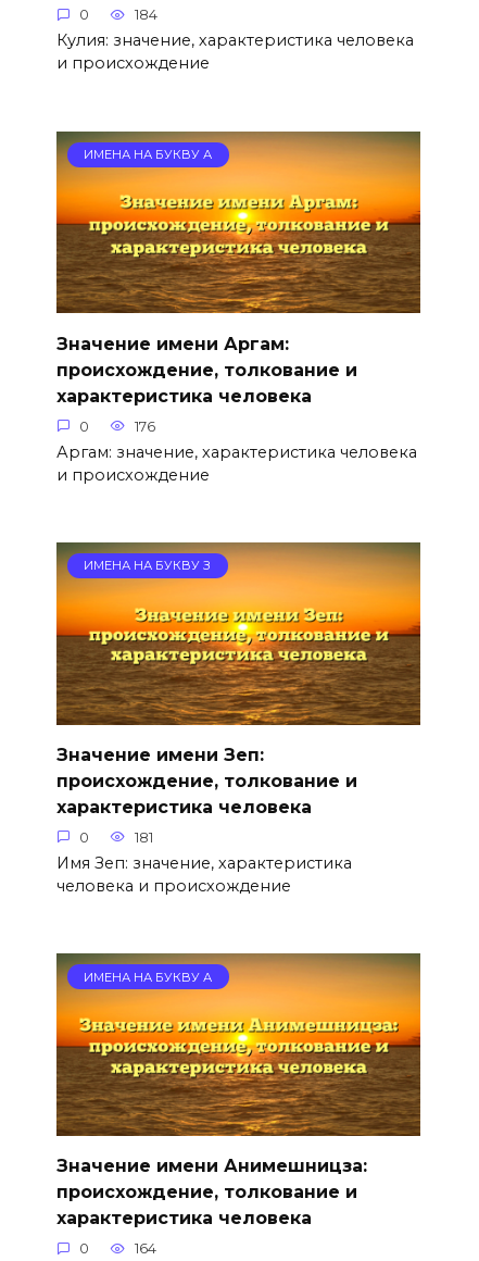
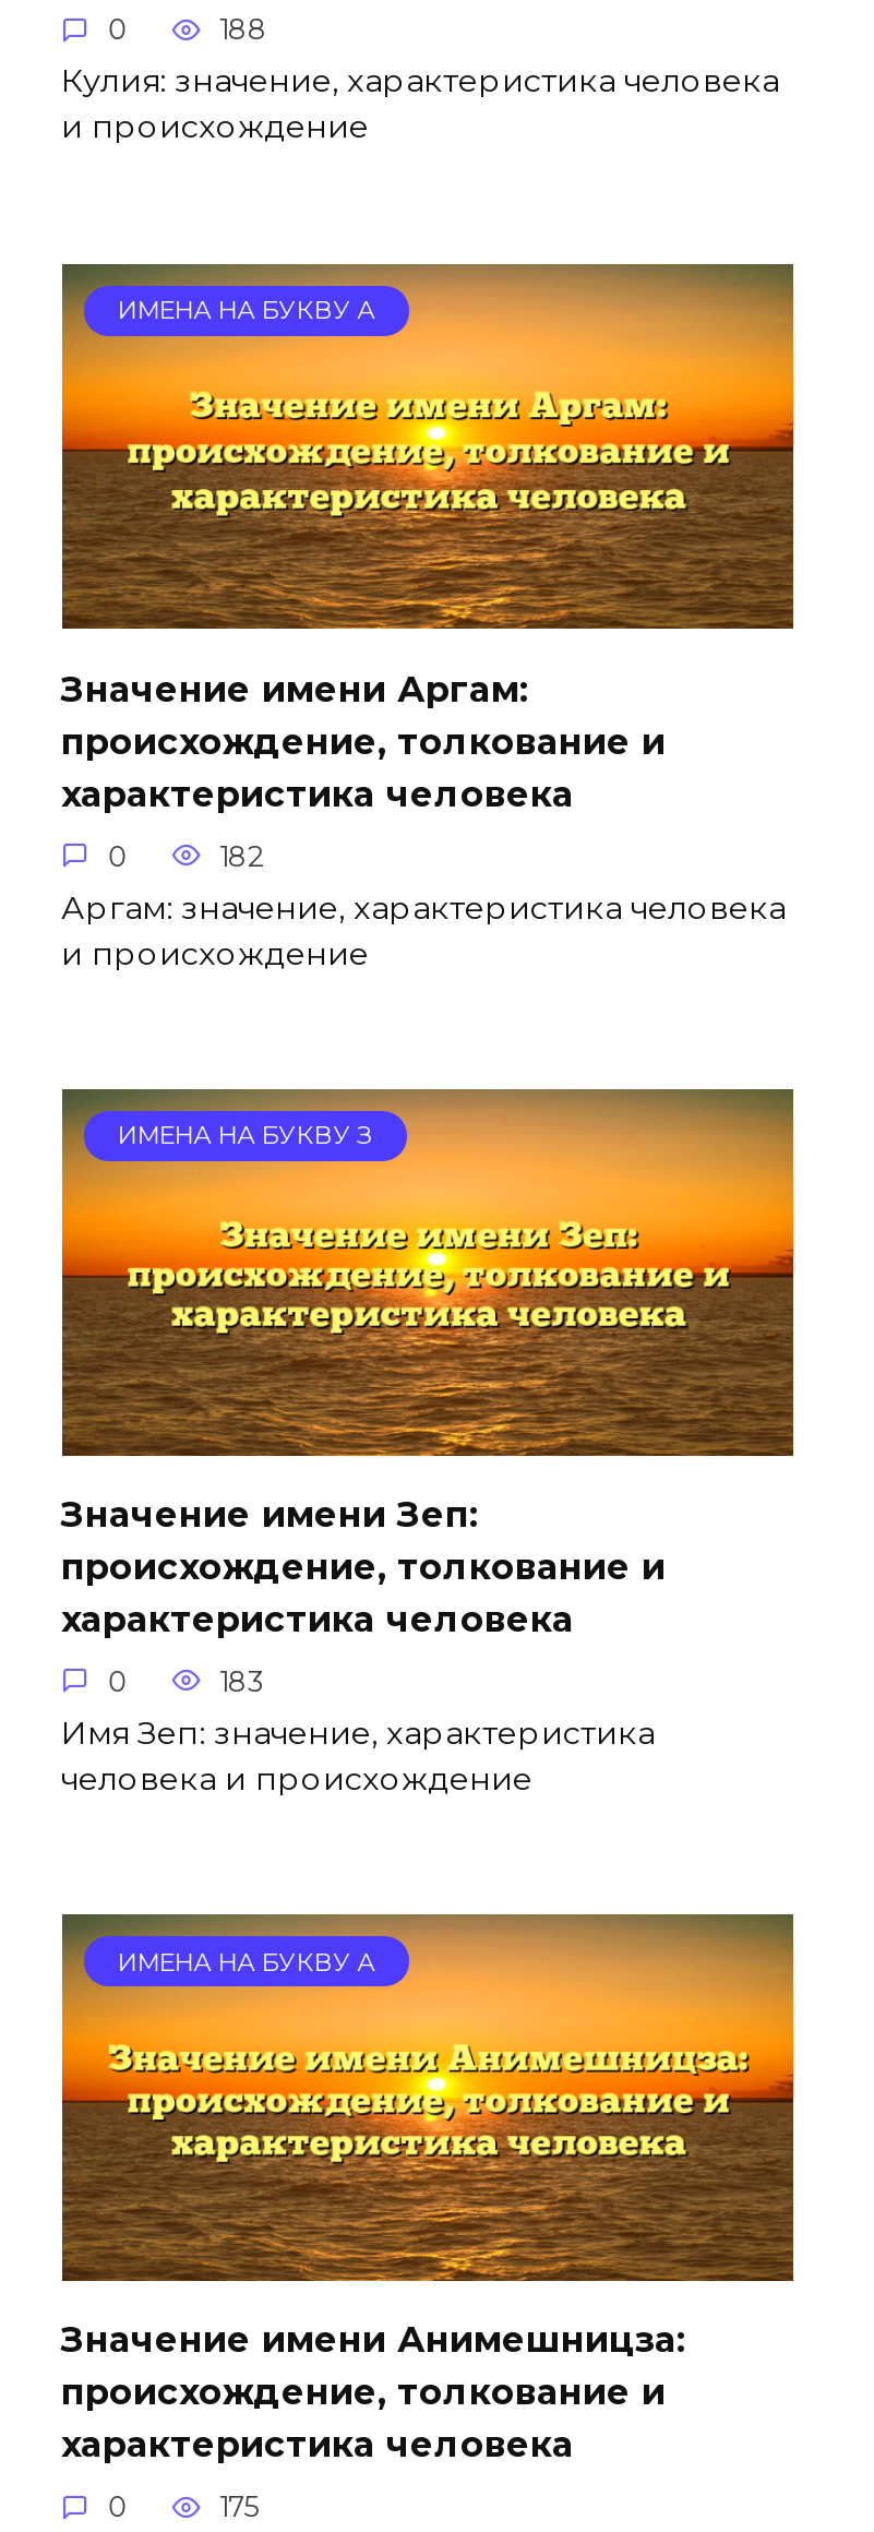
- 184
+ 188

- 176
+ 182

- 181
+ 183

- 164
+ 175
